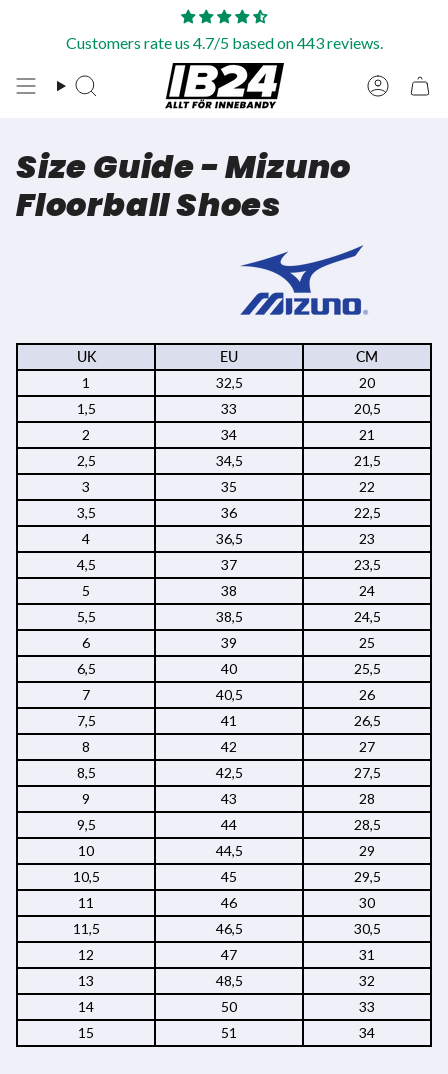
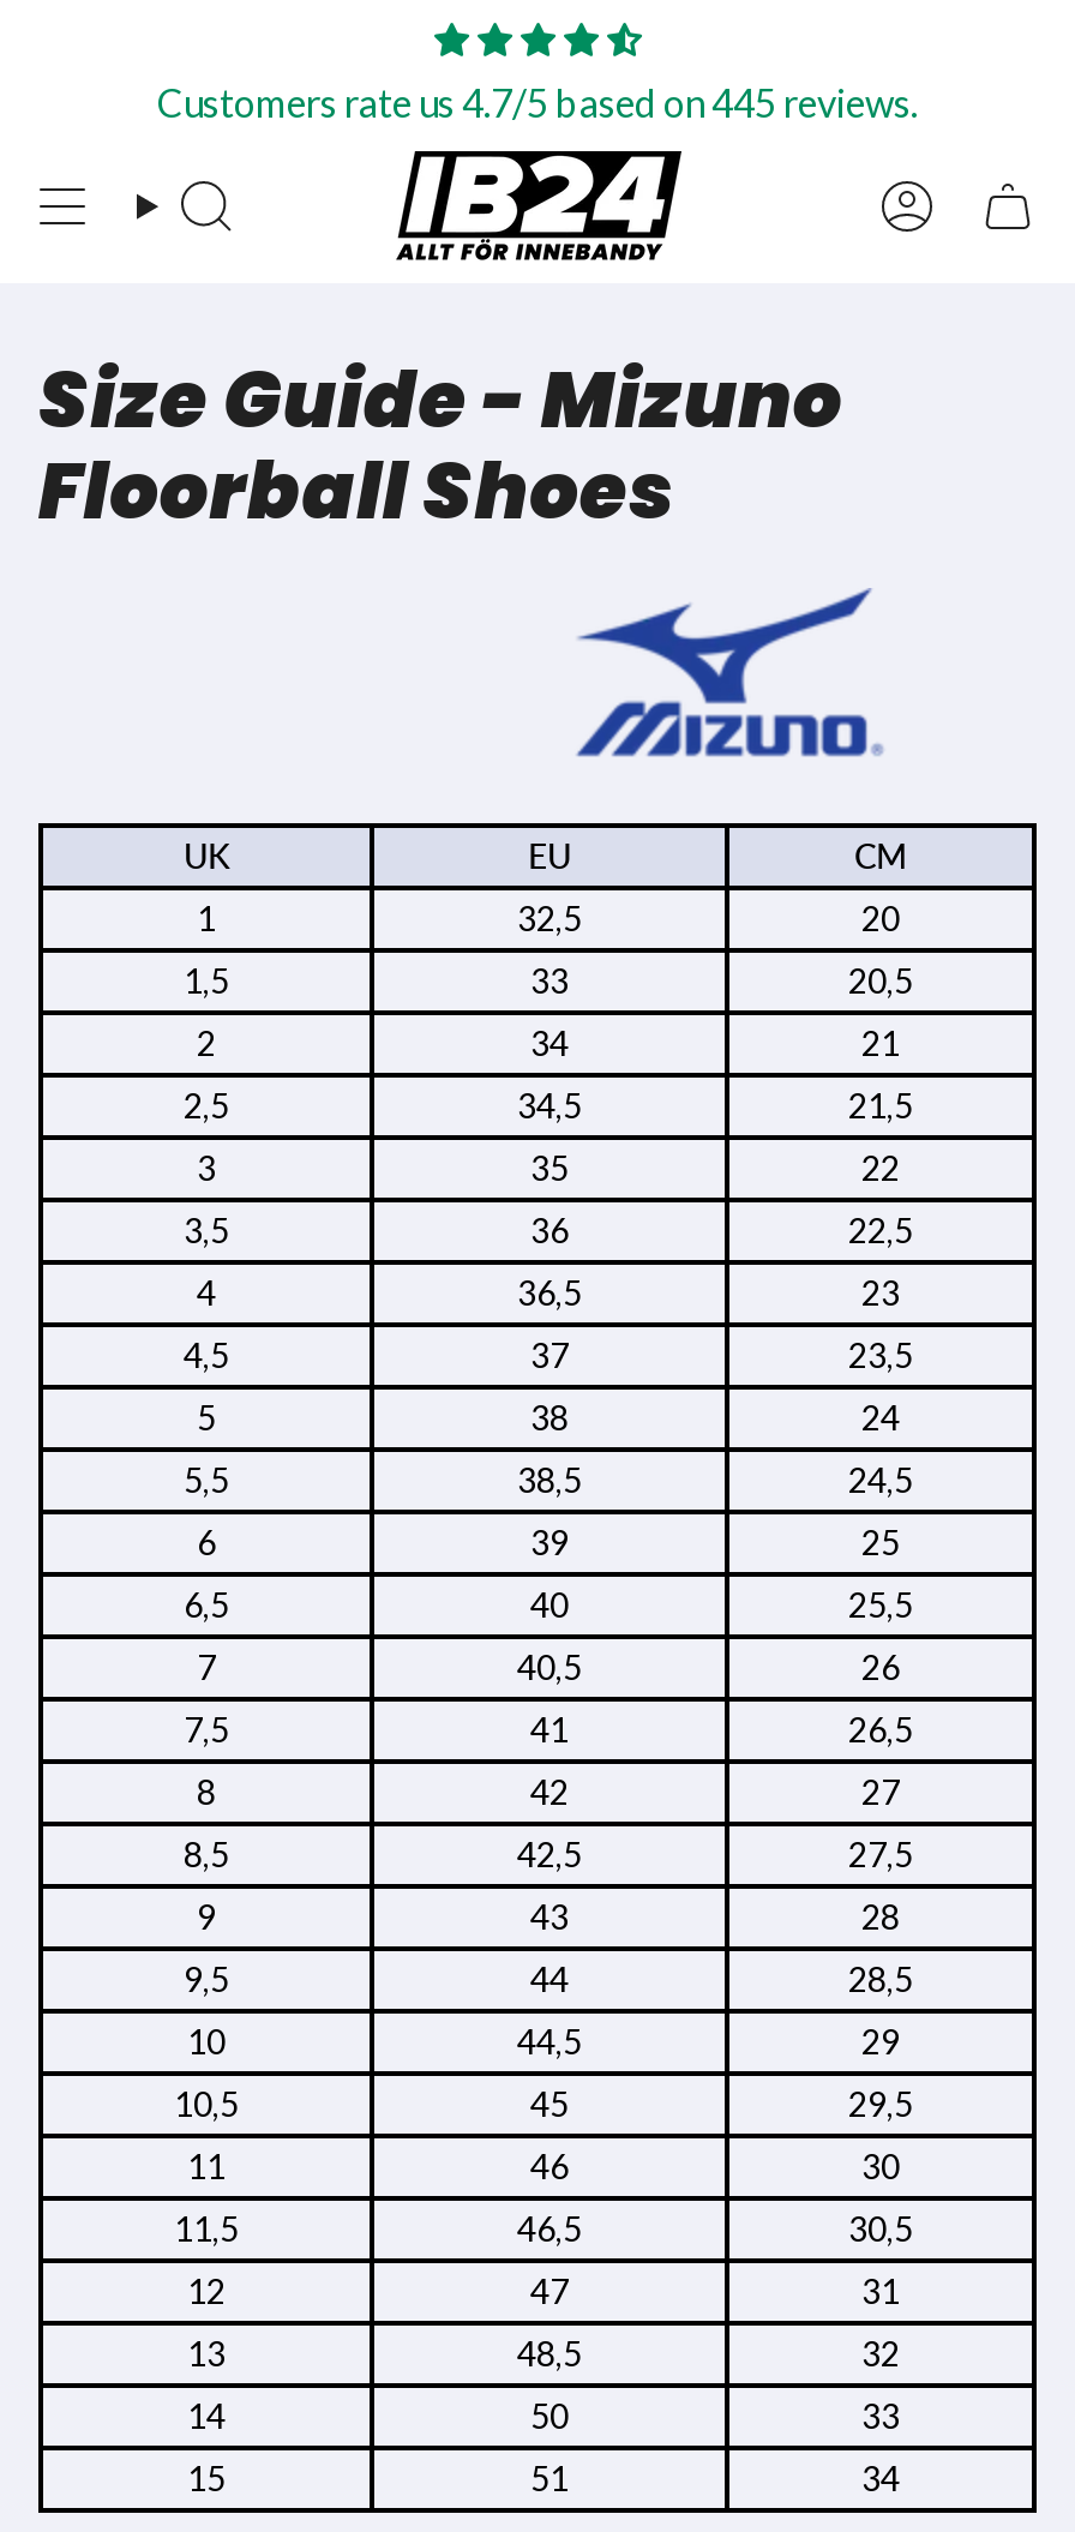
- Customers rate us 4.7/5 based on 443 reviews.
+ Customers rate us 4.7/5 based on 445 reviews.
